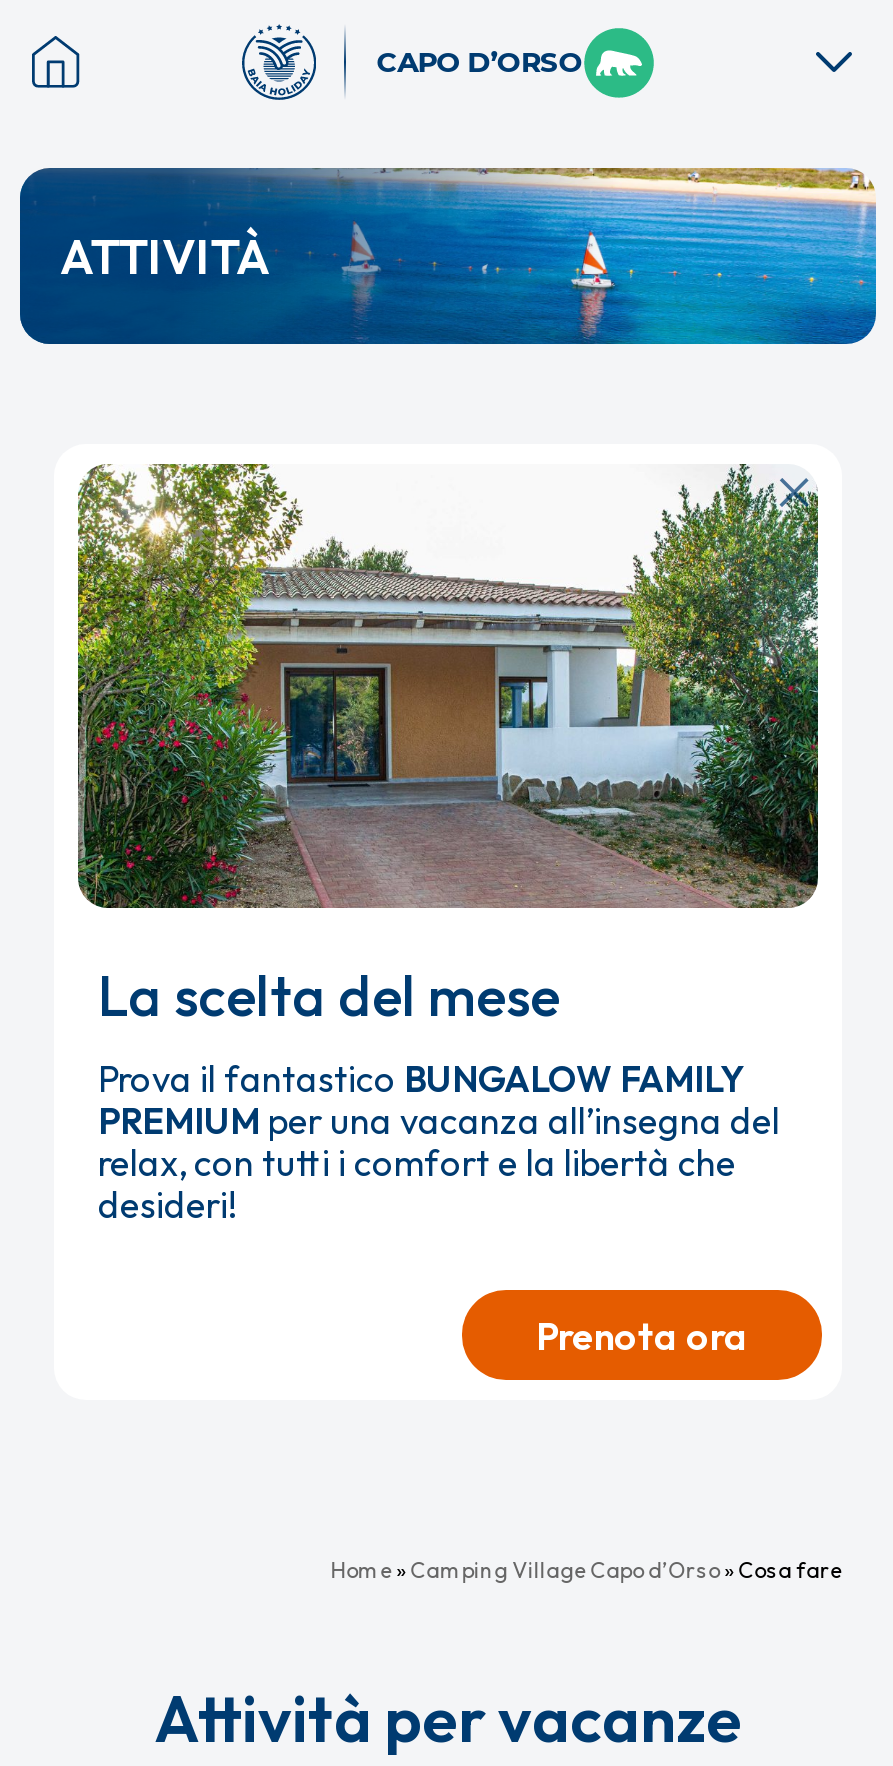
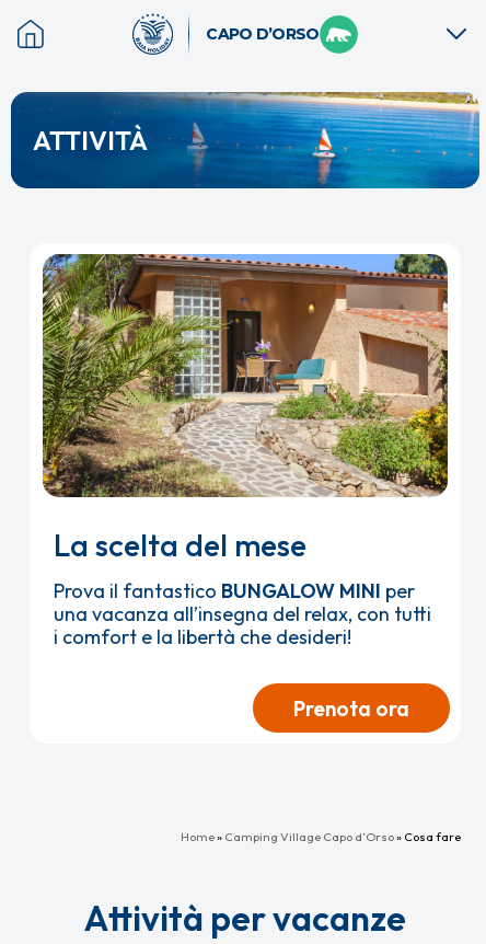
- [image]
+ [image]

- Prova il fantastico BUNGALOW FAMILY
- PREMIUM per una vacanza all’insegna del
- relax, con tutti i comfort e la libertà che
- desideri!
+ Prova il fantastico BUNGALOW MINI per
+ una vacanza all’insegna del relax, con tutti
+ i comfort e la libertà che desideri!
